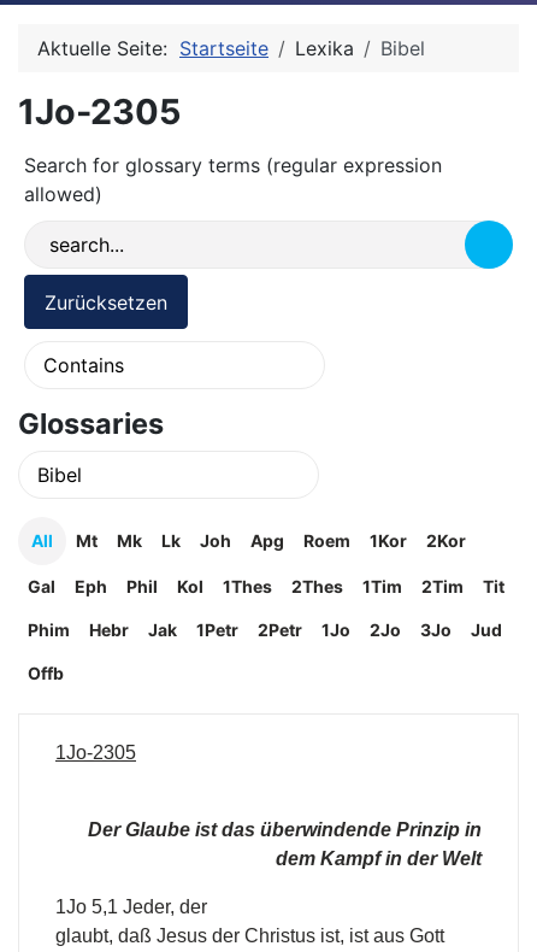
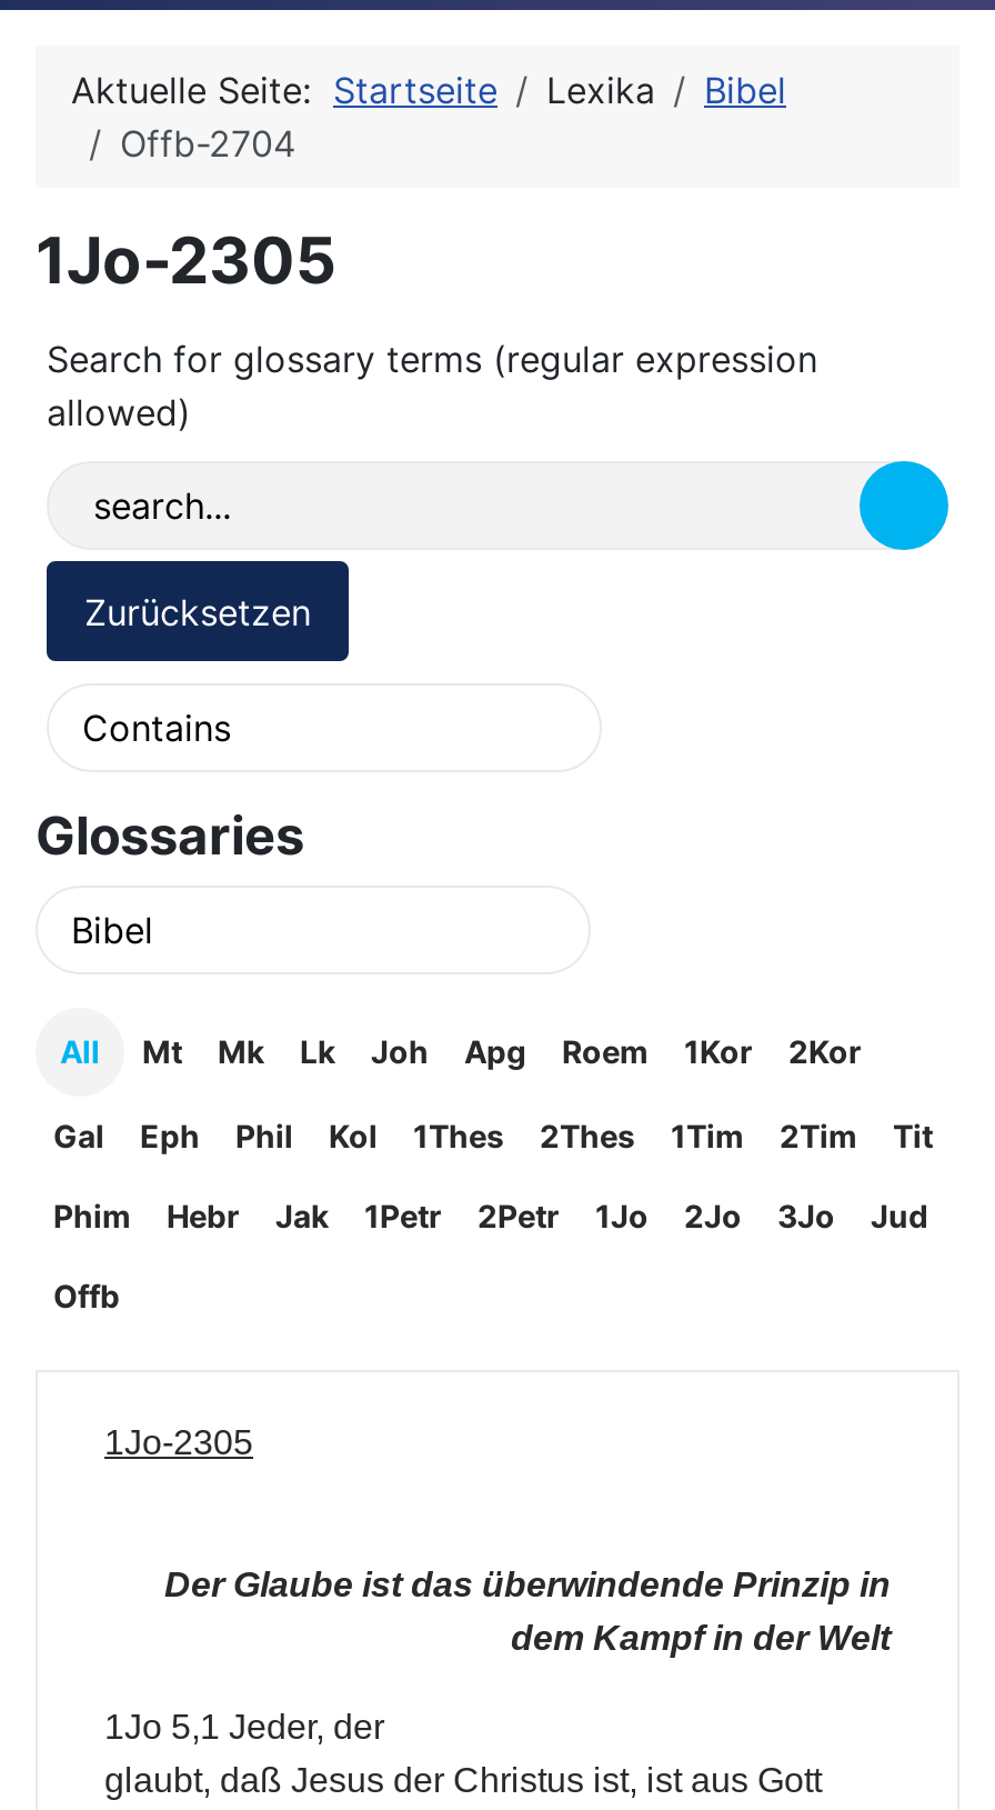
+ Offb-2704
